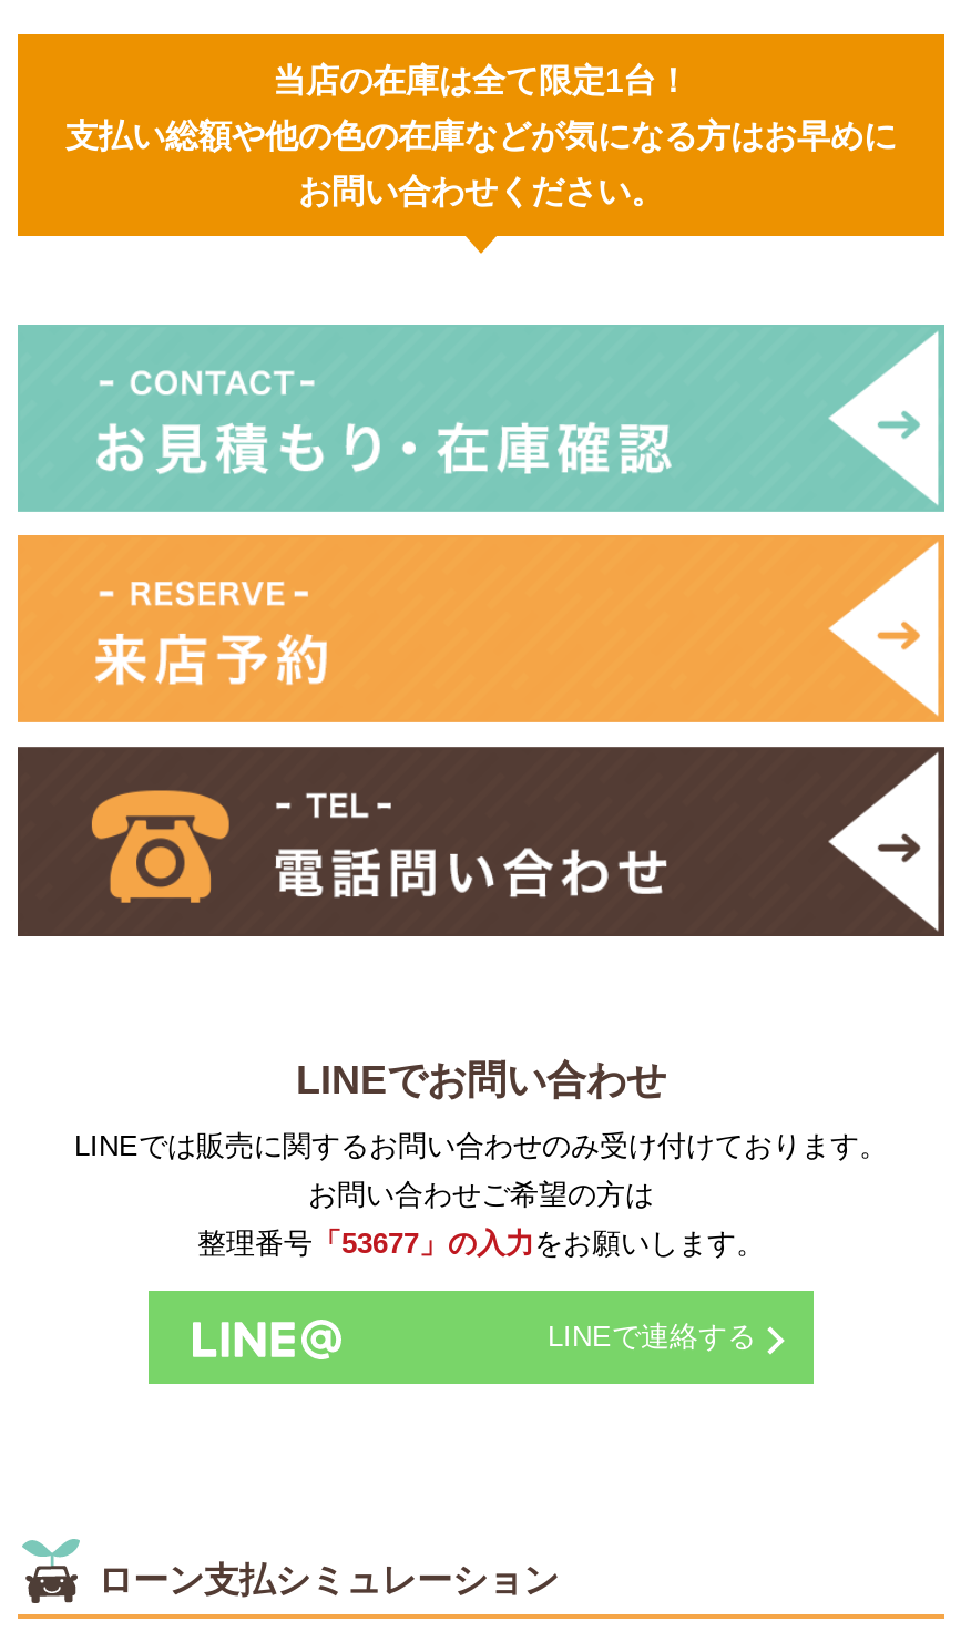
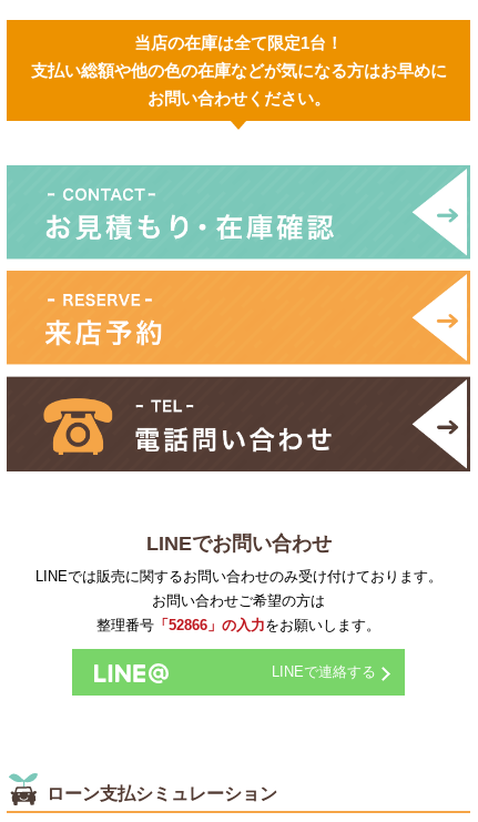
- 整理番号「53677」の入力をお願いします。
+ 整理番号「52866」の入力をお願いします。
